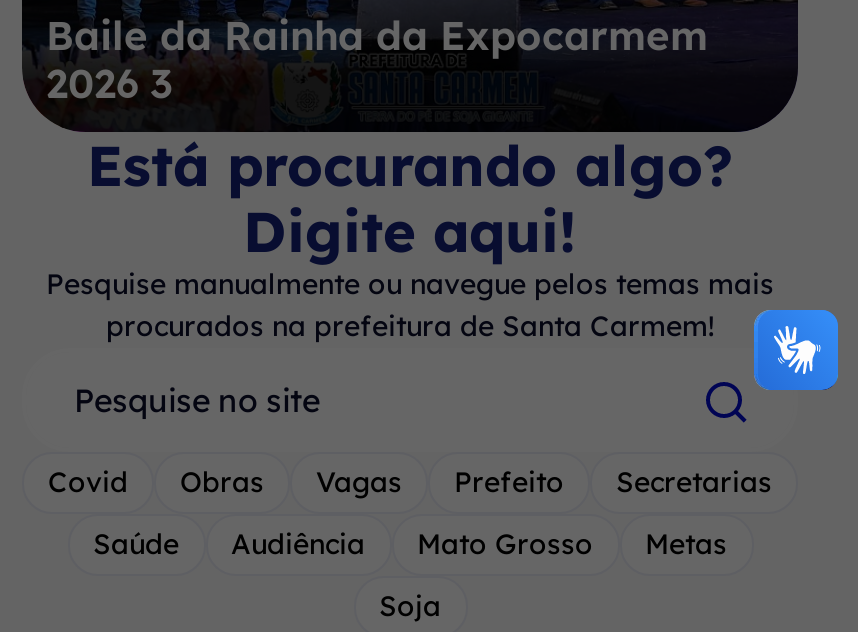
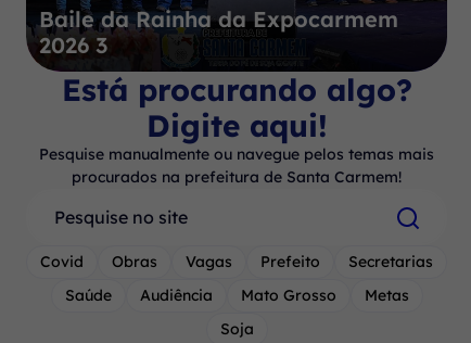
- [image]
